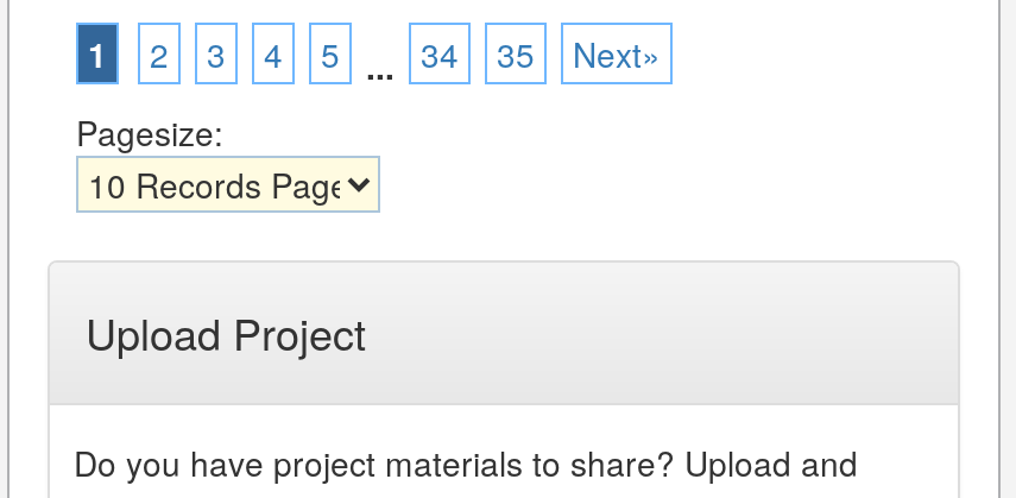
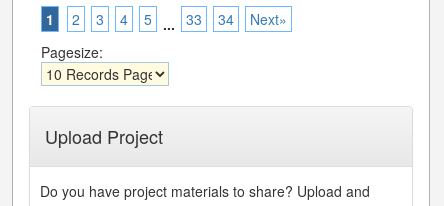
- 5 ... 34
+ 5 ... 33

- 35
+ 34
